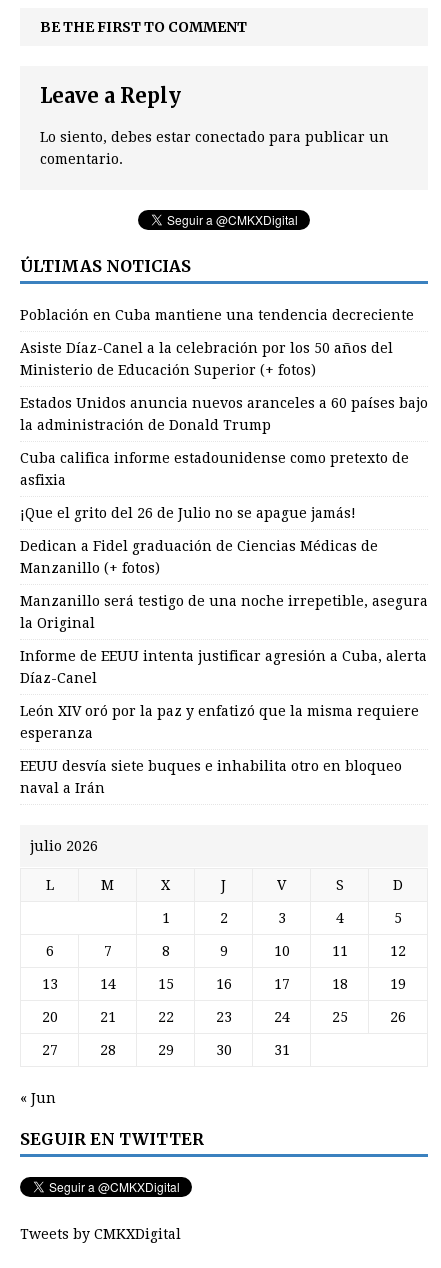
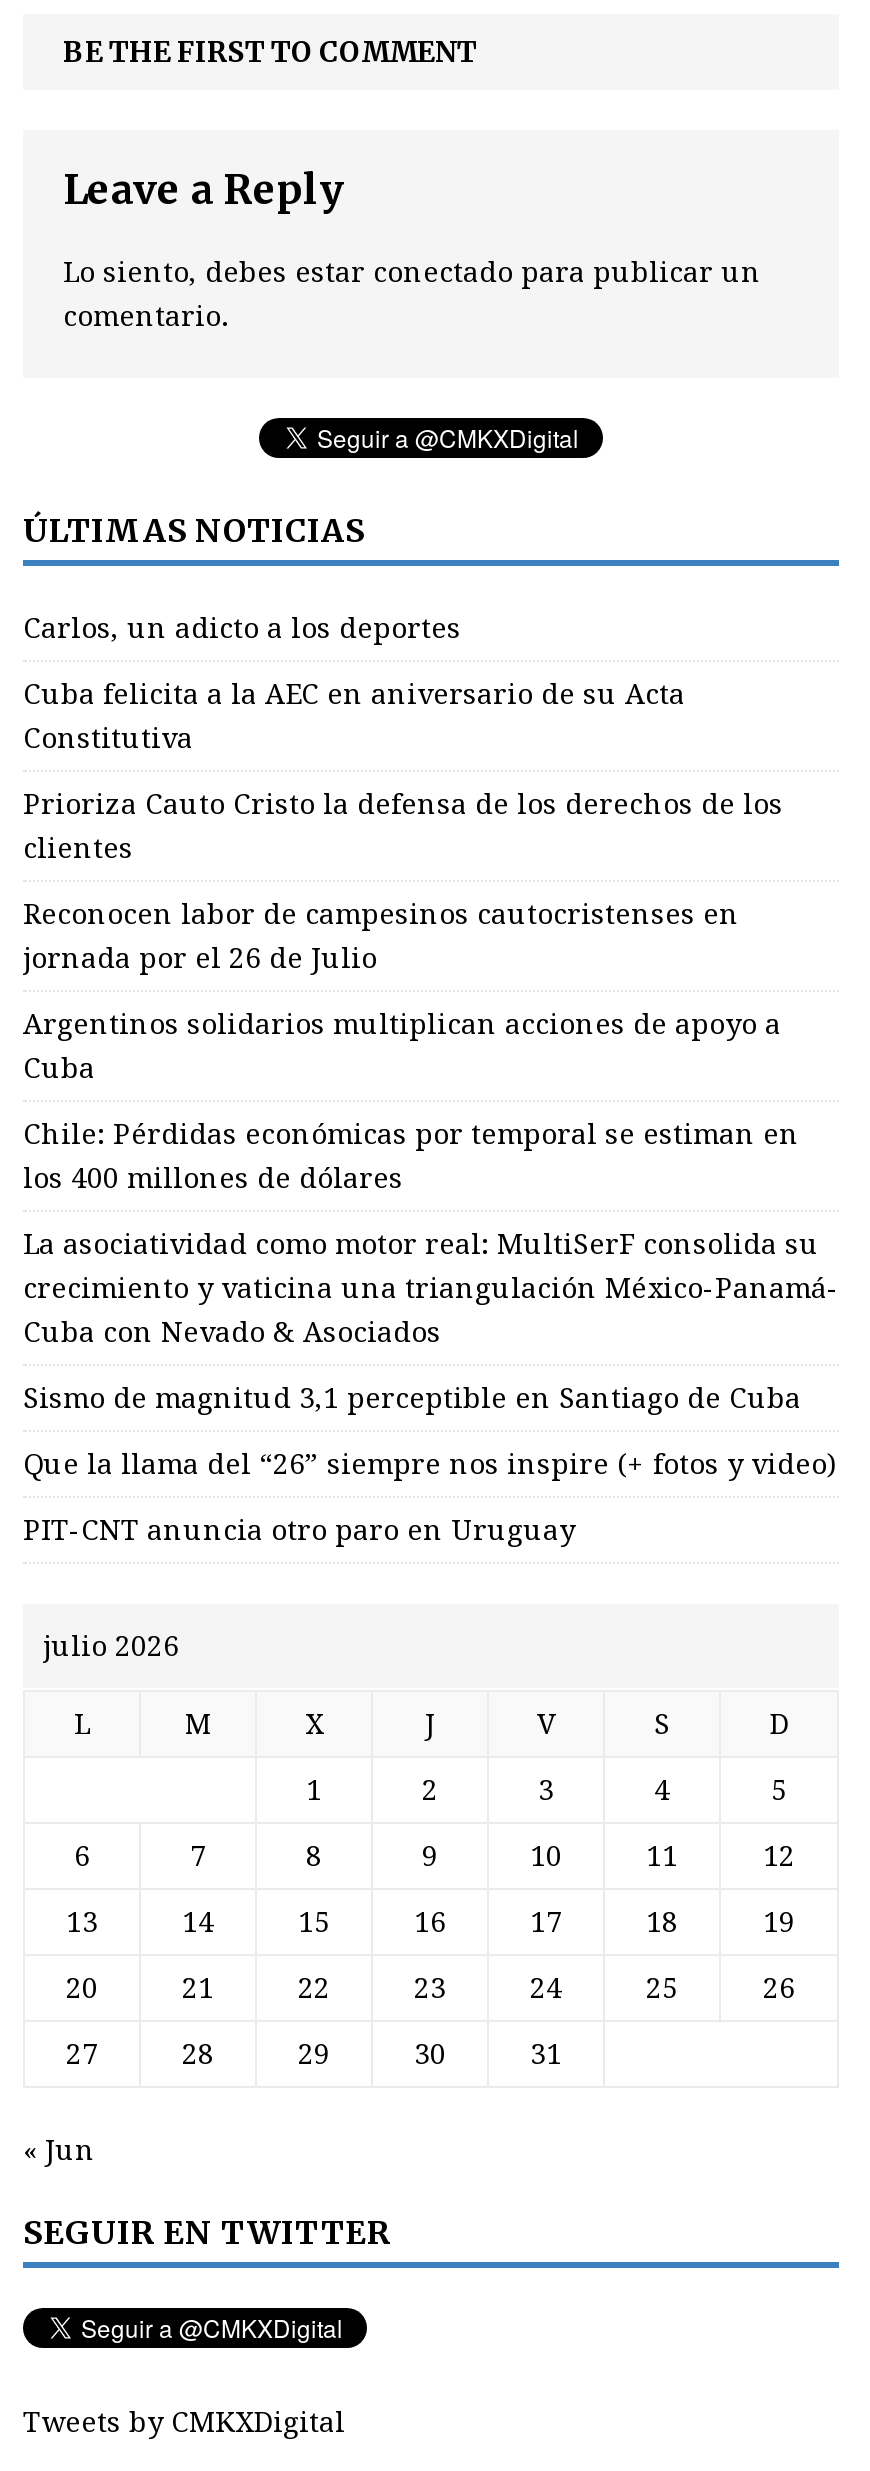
- Población en Cuba mantiene una tendencia decreciente
+ Carlos, un adicto a los deportes

- Asiste Díaz-Canel a la celebración por los 50 años del
- Ministerio de Educación Superior (+ fotos)
+ Cuba felicita a la AEC en aniversario de su Acta
+ Constitutiva

- Estados Unidos anuncia nuevos aranceles a 60 países bajo
- la administración de Donald Trump
+ Prioriza Cauto Cristo la defensa de los derechos de los
+ clientes

- Cuba califica informe estadounidense como pretexto de
- asfixia
+ Reconocen labor de campesinos cautocristenses en
+ jornada por el 26 de Julio

- ¡Que el grito del 26 de Julio no se apague jamás!
+ Argentinos solidarios multiplican acciones de apoyo a
+ Cuba

- Dedican a Fidel graduación de Ciencias Médicas de
- Manzanillo (+ fotos)
+ Chile: Pérdidas económicas por temporal se estiman en
+ los 400 millones de dólares

- Manzanillo será testigo de una noche irrepetible, asegura
- la Original
+ La asociatividad como motor real: MultiSerF consolida su
+ crecimiento y vaticina una triangulación México-Panamá-
+ Cuba con Nevado & Asociados

- Informe de EEUU intenta justificar agresión a Cuba, alerta
- Díaz-Canel
+ Sismo de magnitud 3,1 perceptible en Santiago de Cuba

- León XIV oró por la paz y enfatizó que la misma requiere
- esperanza
+ Que la llama del “26” siempre nos inspire (+ fotos y video)

- EEUU desvía siete buques e inhabilita otro en bloqueo
- naval a Irán
+ PIT-CNT anuncia otro paro en Uruguay
